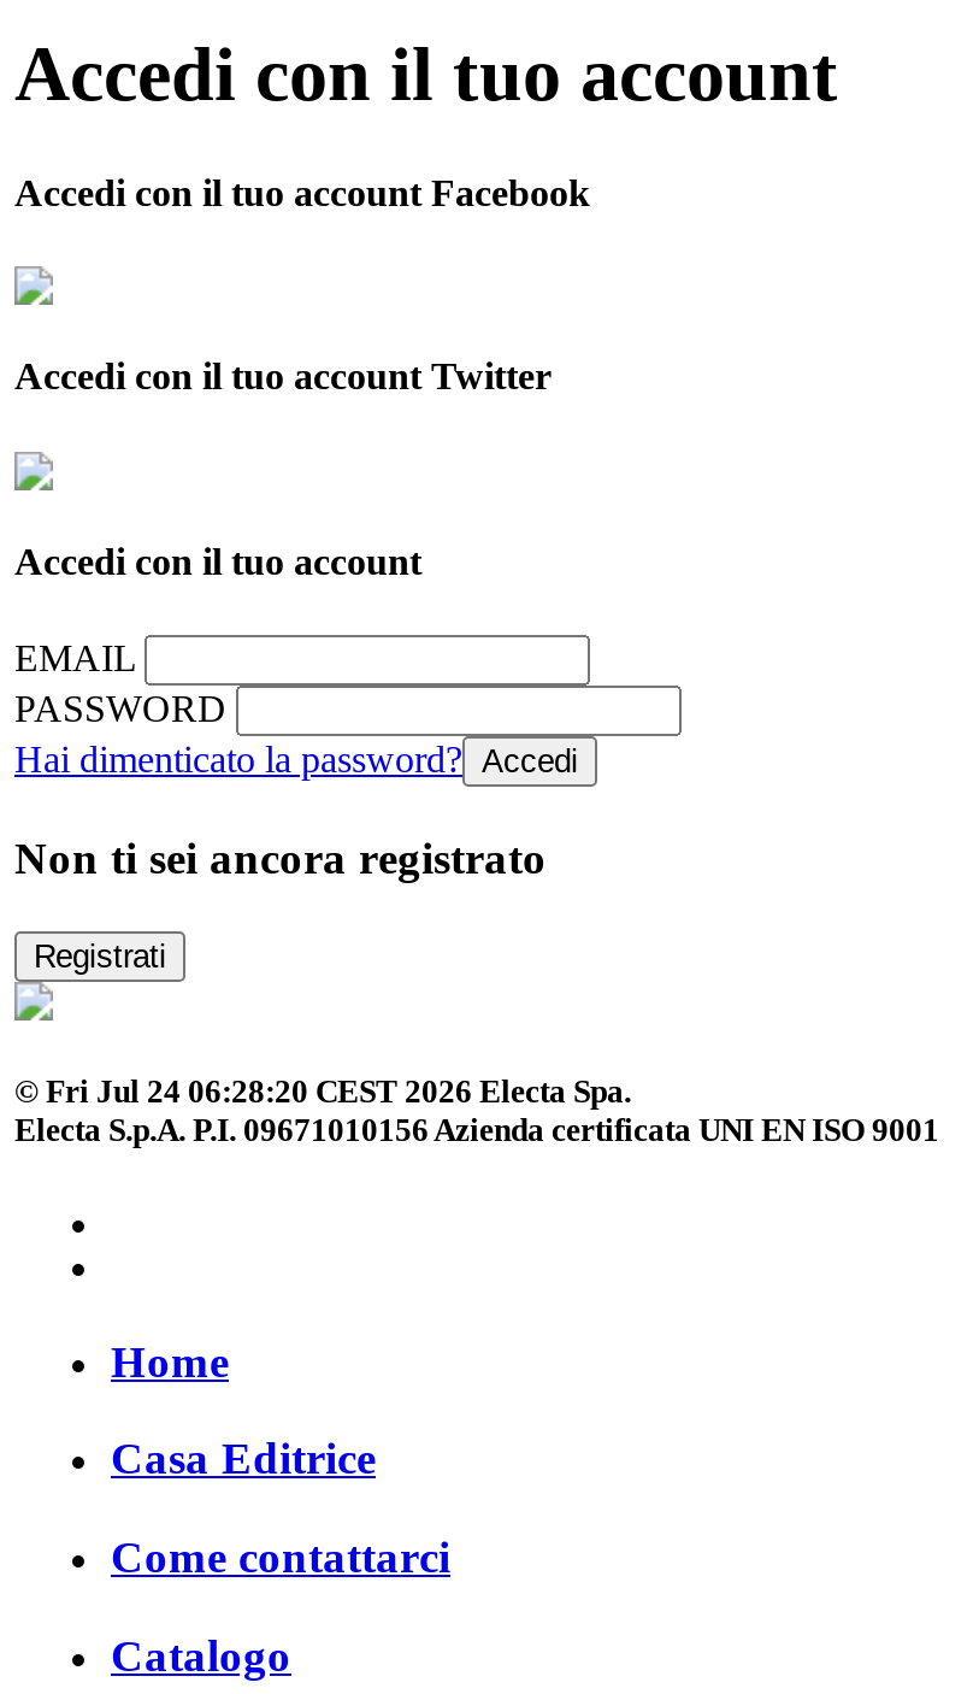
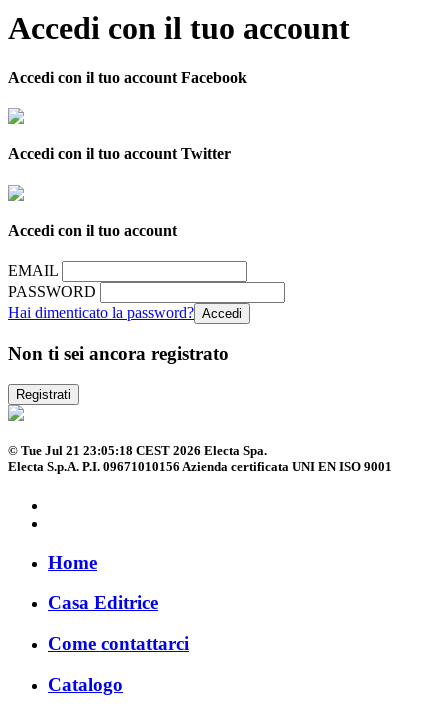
- © Fri Jul 24 06:28:20 CEST 2026 Electa Spa.
+ © Tue Jul 21 23:05:18 CEST 2026 Electa Spa.
